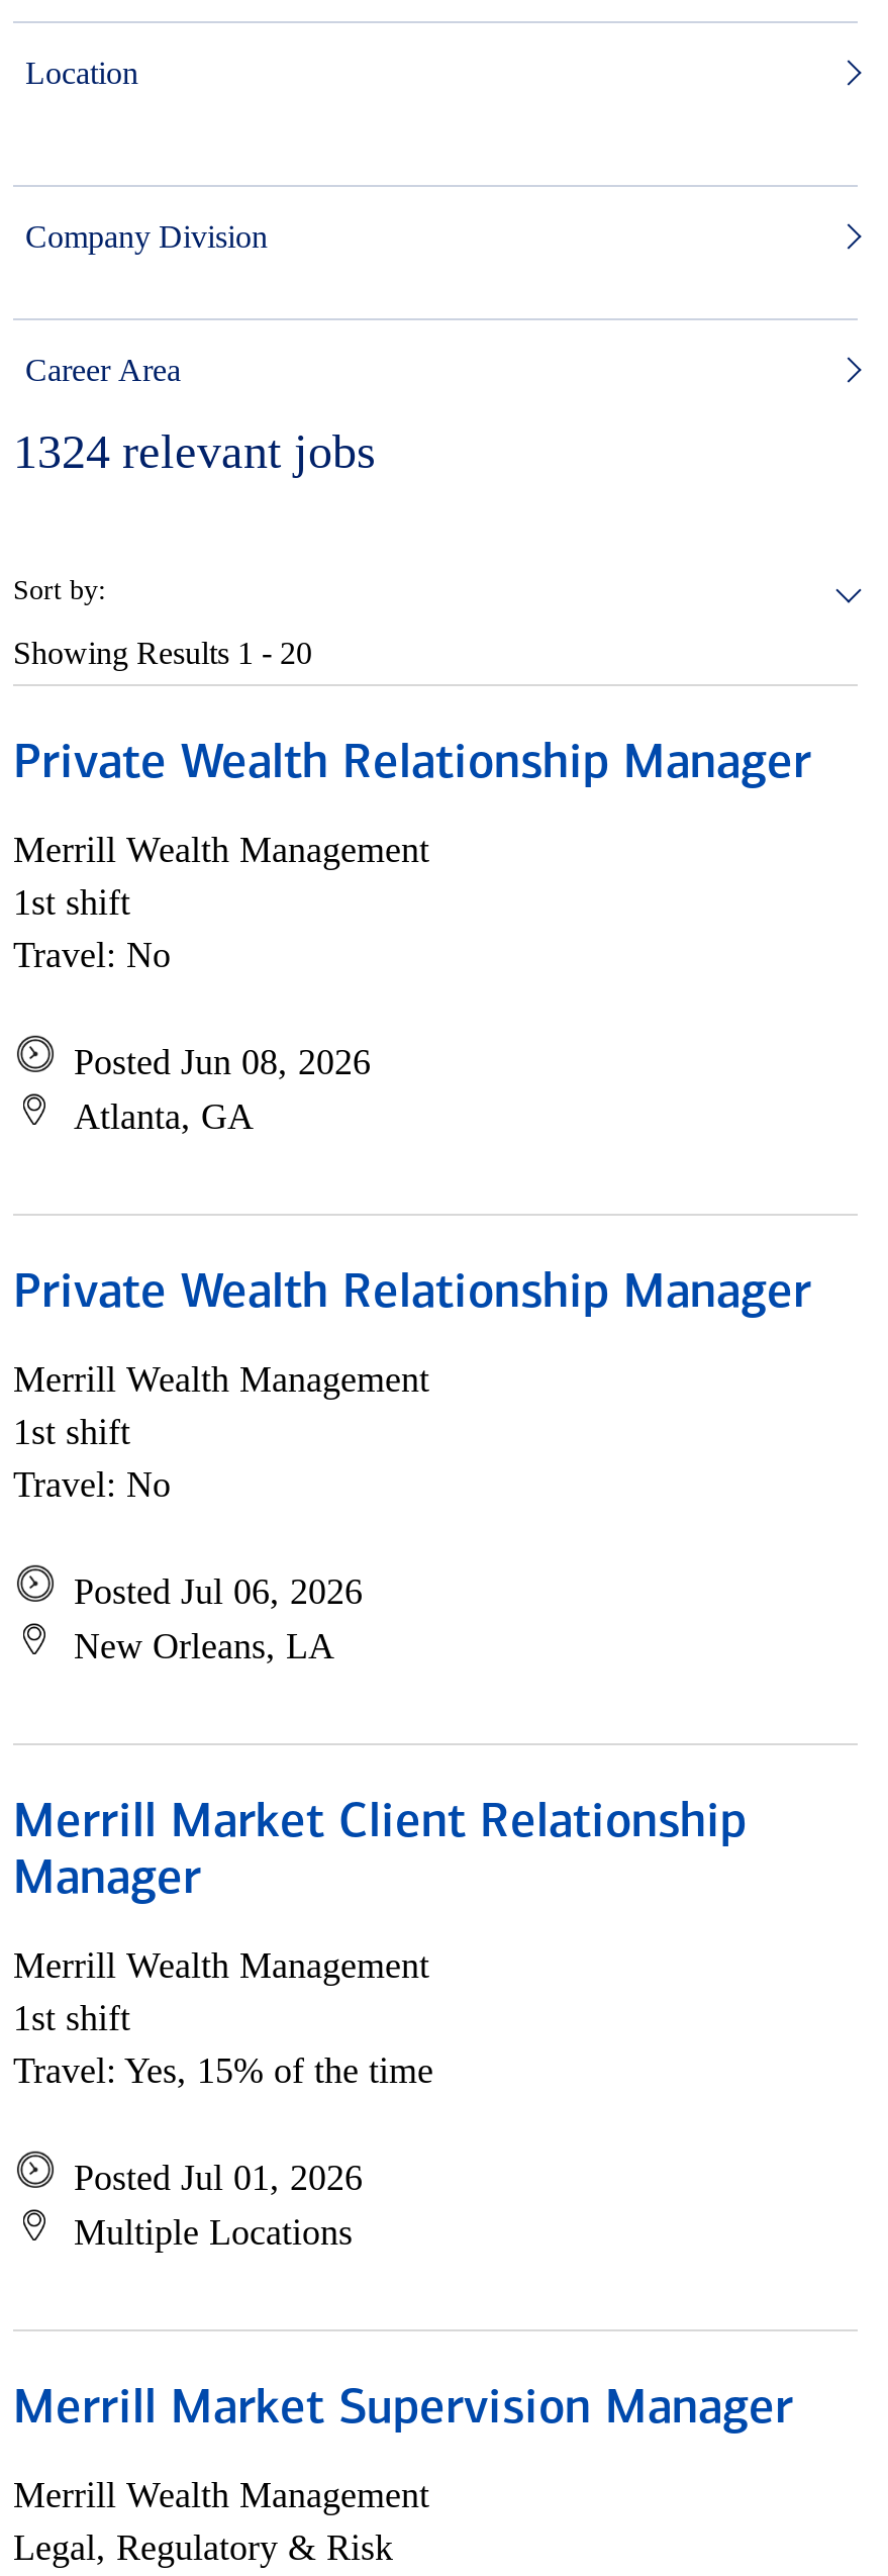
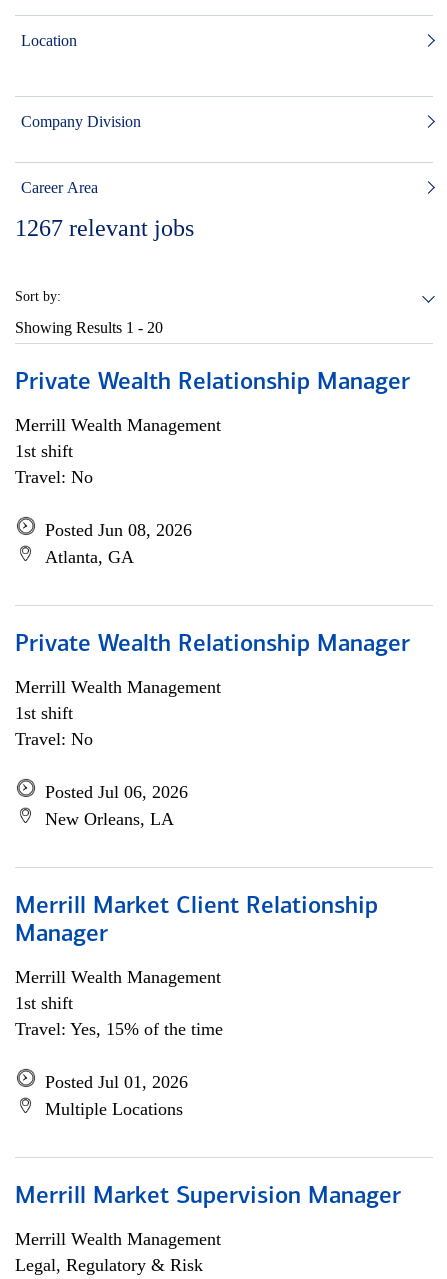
- 1324 relevant jobs
+ 1267 relevant jobs
